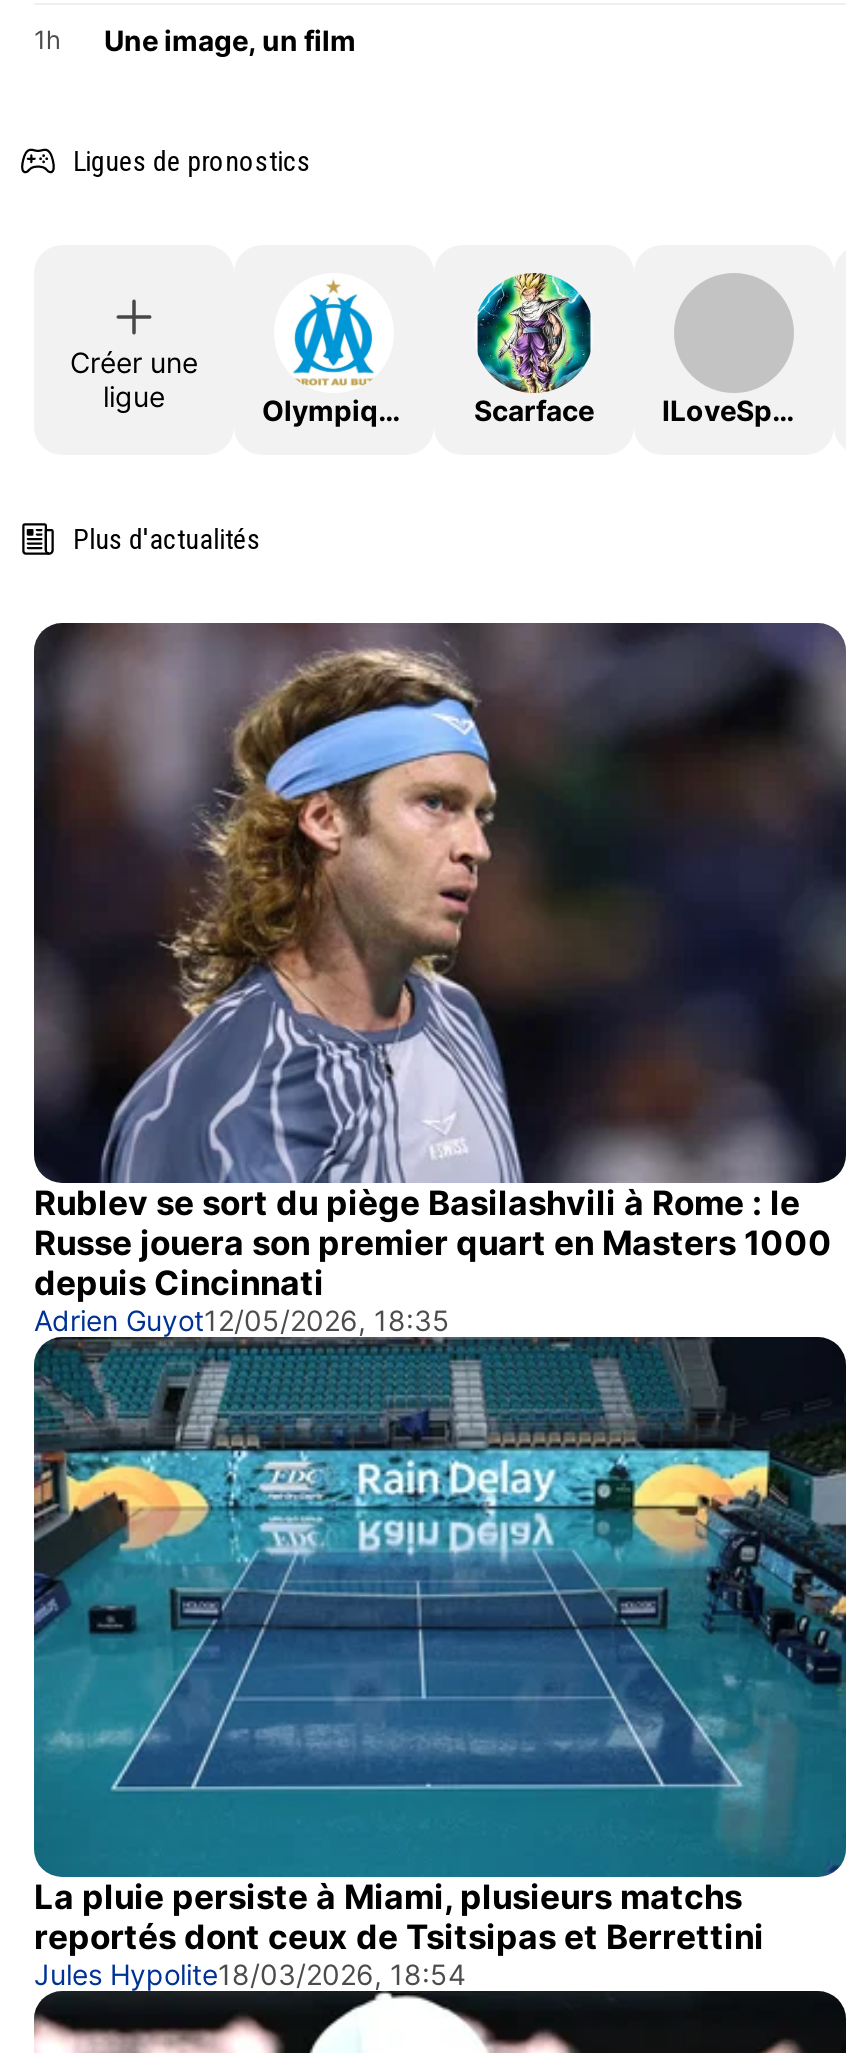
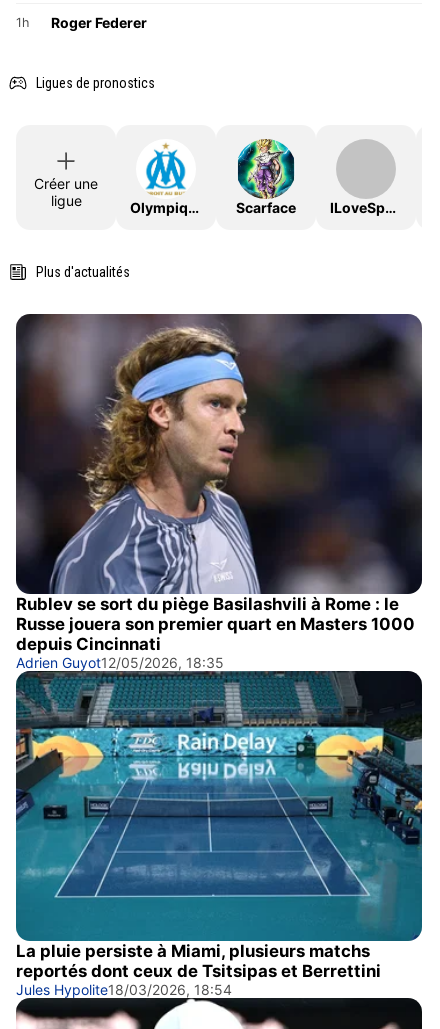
- Une image, un film
+ Roger Federer
